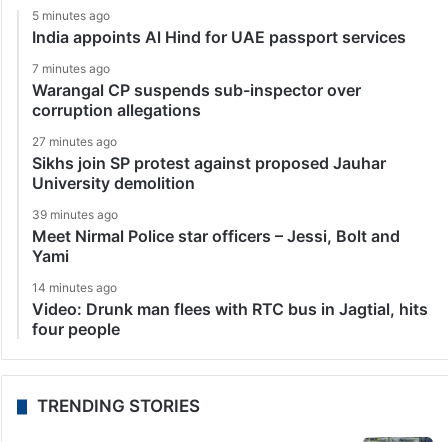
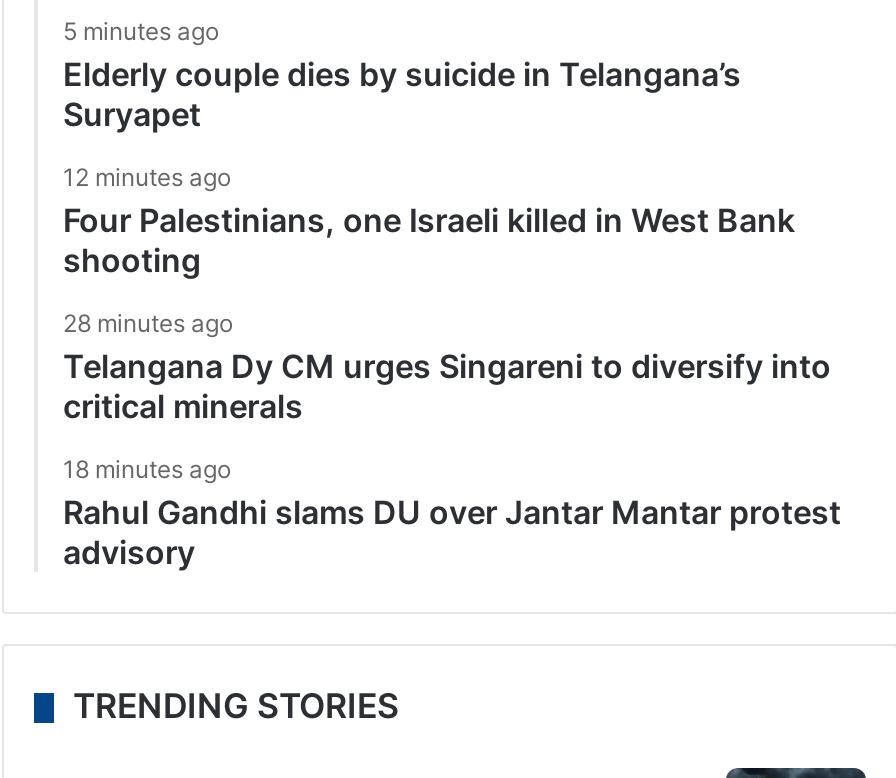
- India appoints Al Hind for UAE passport services
- 7 minutes ago
- Warangal CP suspends sub-inspector over
- corruption allegations
- 27 minutes ago
- Sikhs join SP protest against proposed Jauhar
- University demolition
- 39 minutes ago
- Meet Nirmal Police star officers – Jessi, Bolt and
- Yami
- 14 minutes ago
- Video: Drunk man flees with RTC bus in Jagtial, hits
- four people
+ Elderly couple dies by suicide in Telangana’s
+ Suryapet
+ 12 minutes ago
+ Four Palestinians, one Israeli killed in West Bank
+ shooting
+ 28 minutes ago
+ Telangana Dy CM urges Singareni to diversify into
+ critical minerals
+ 18 minutes ago
+ Rahul Gandhi slams DU over Jantar Mantar protest
+ advisory
